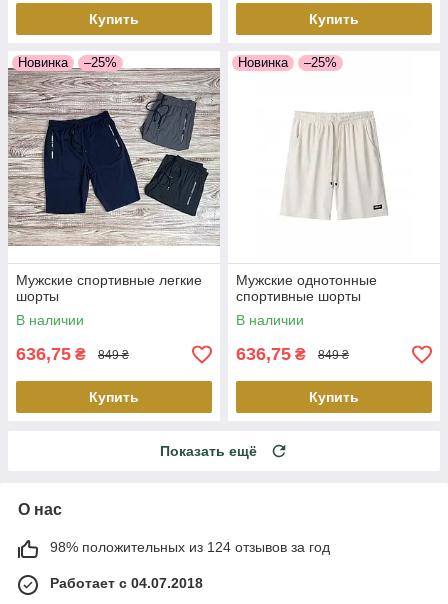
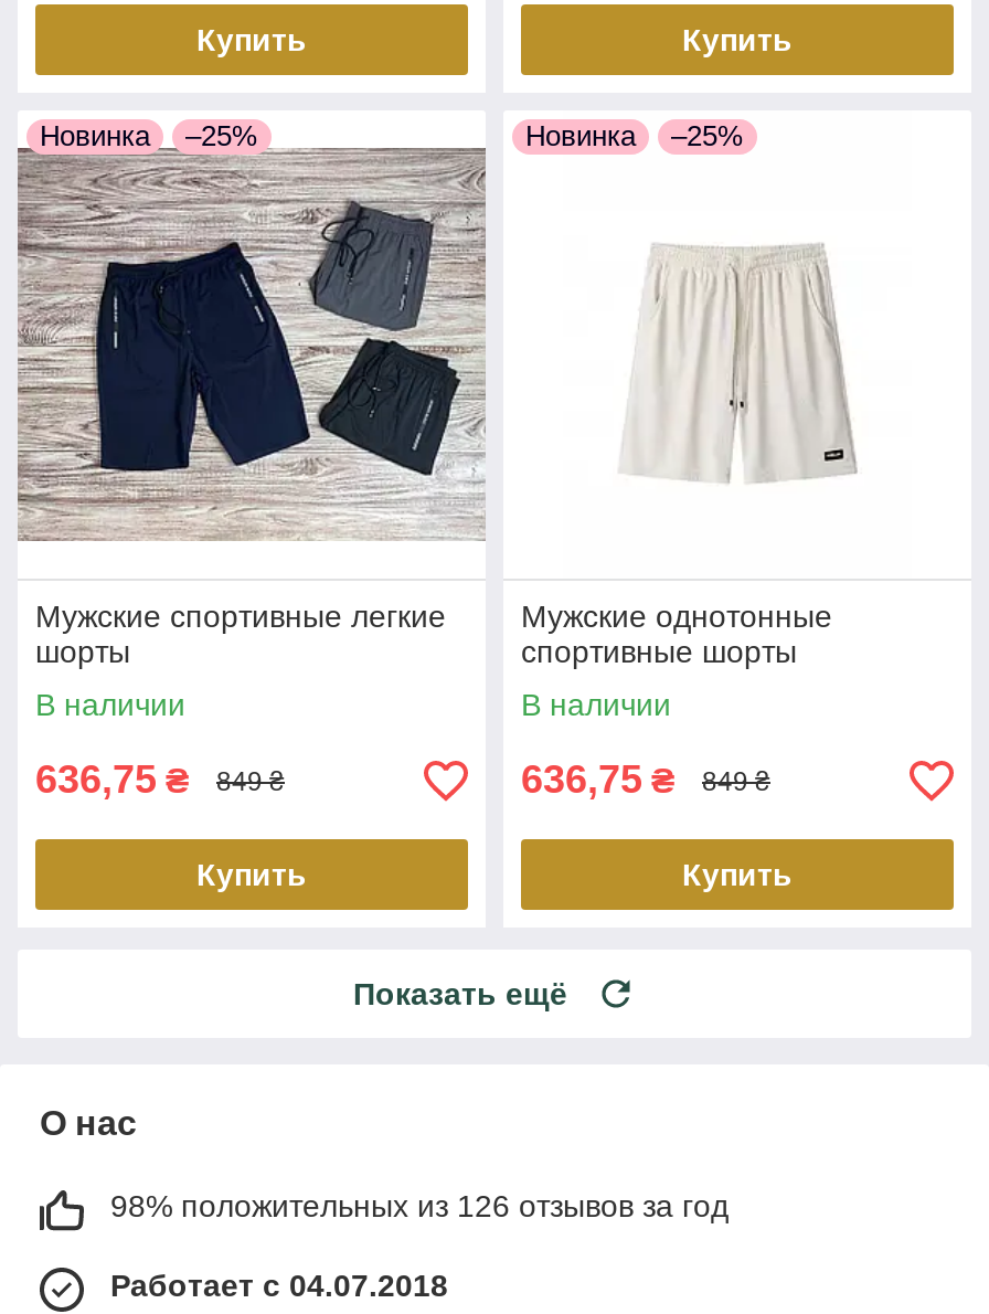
- 98% положительных из 124 отзывов за год
+ 98% положительных из 126 отзывов за год
